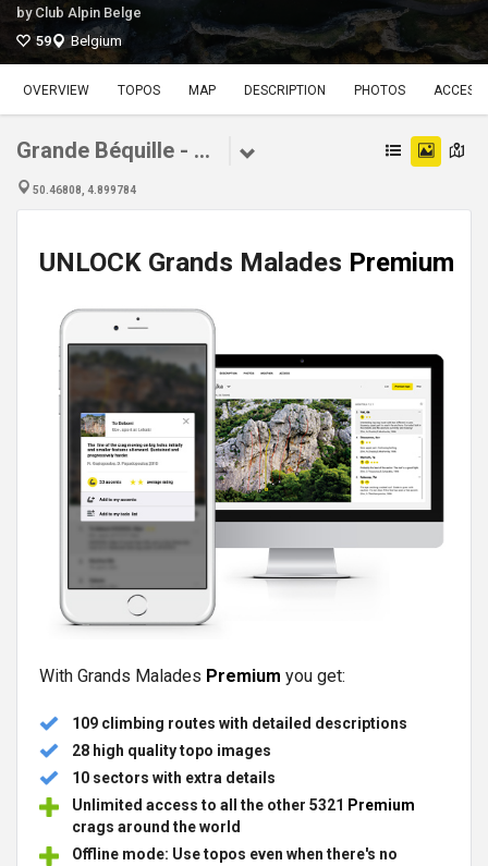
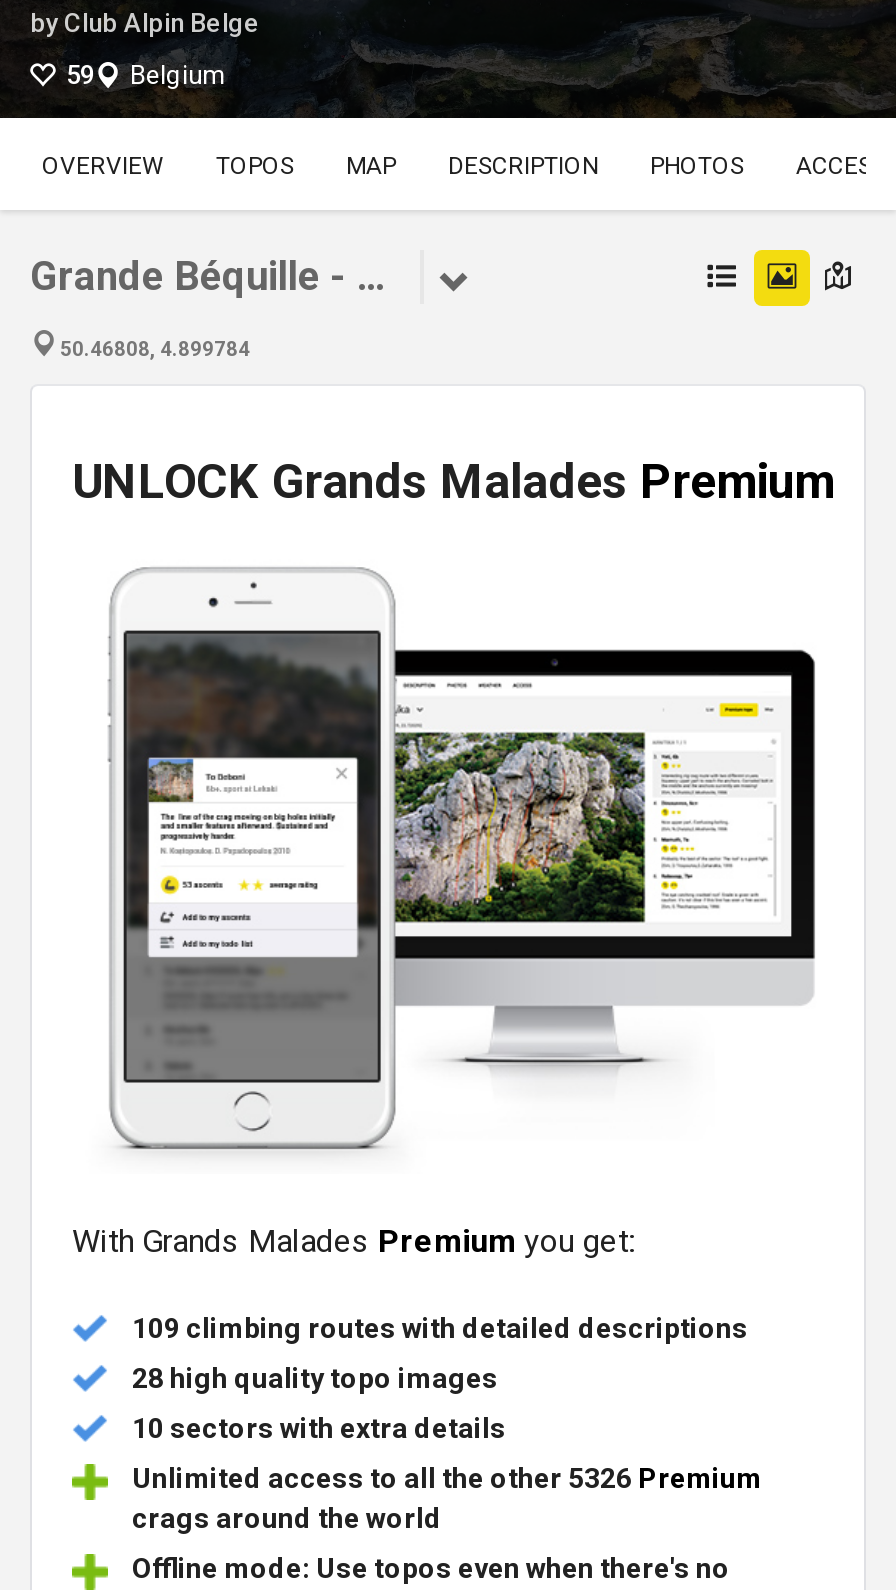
- Unlimited access to all the other 5321 Premium
+ Unlimited access to all the other 5326 Premium
